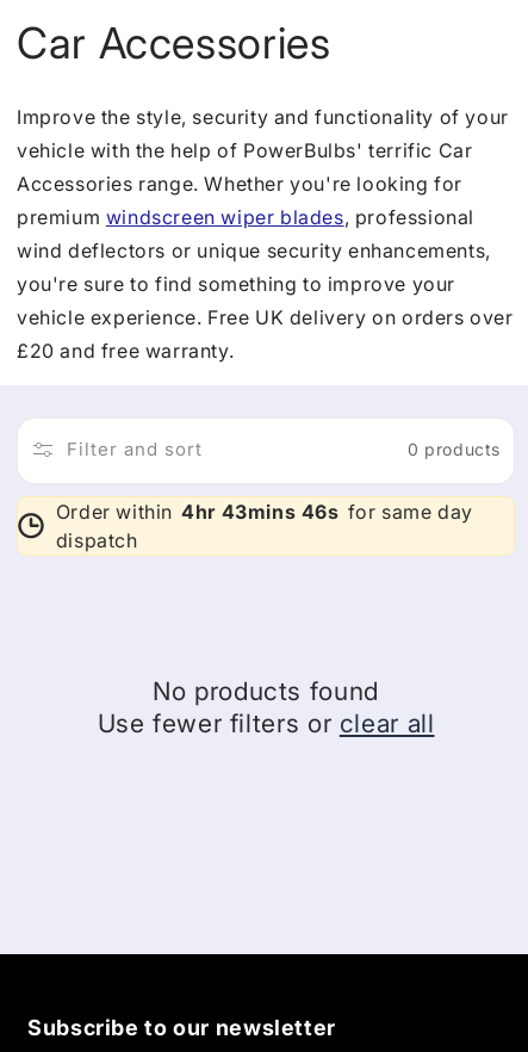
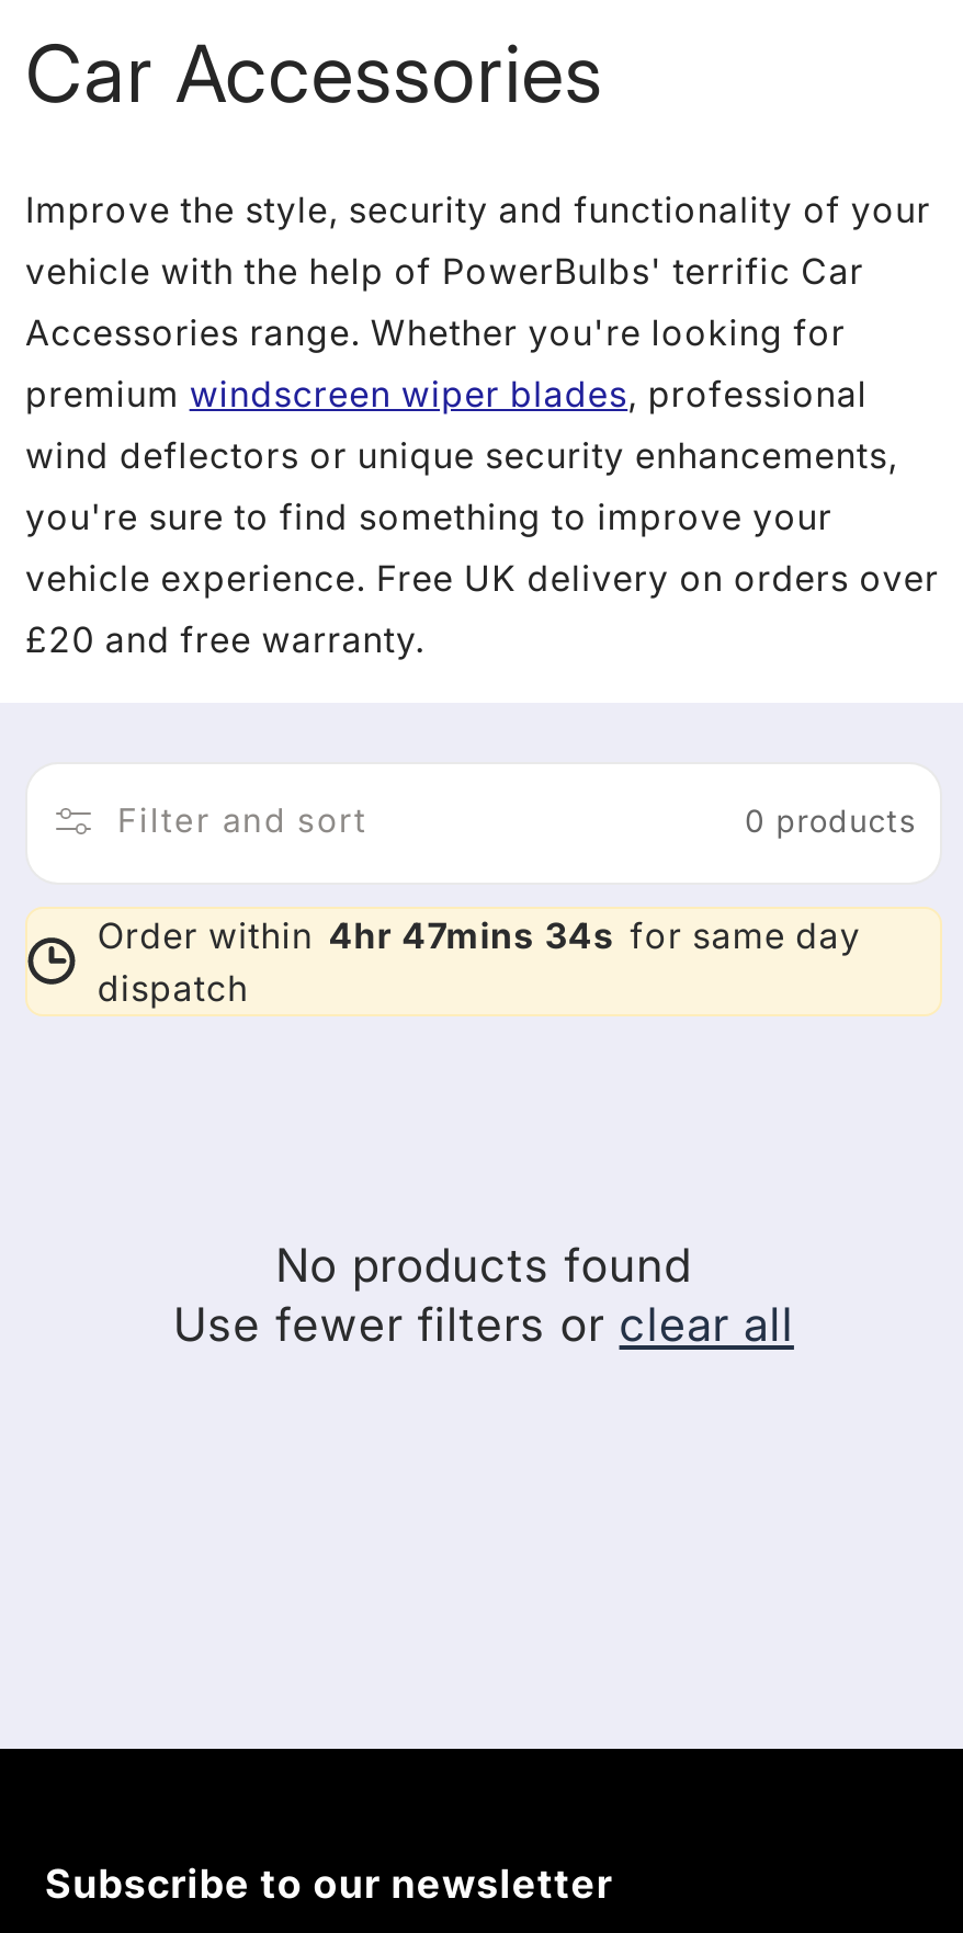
- Order within 4hr 43mins 46s for same day
+ Order within 4hr 47mins 34s for same day
